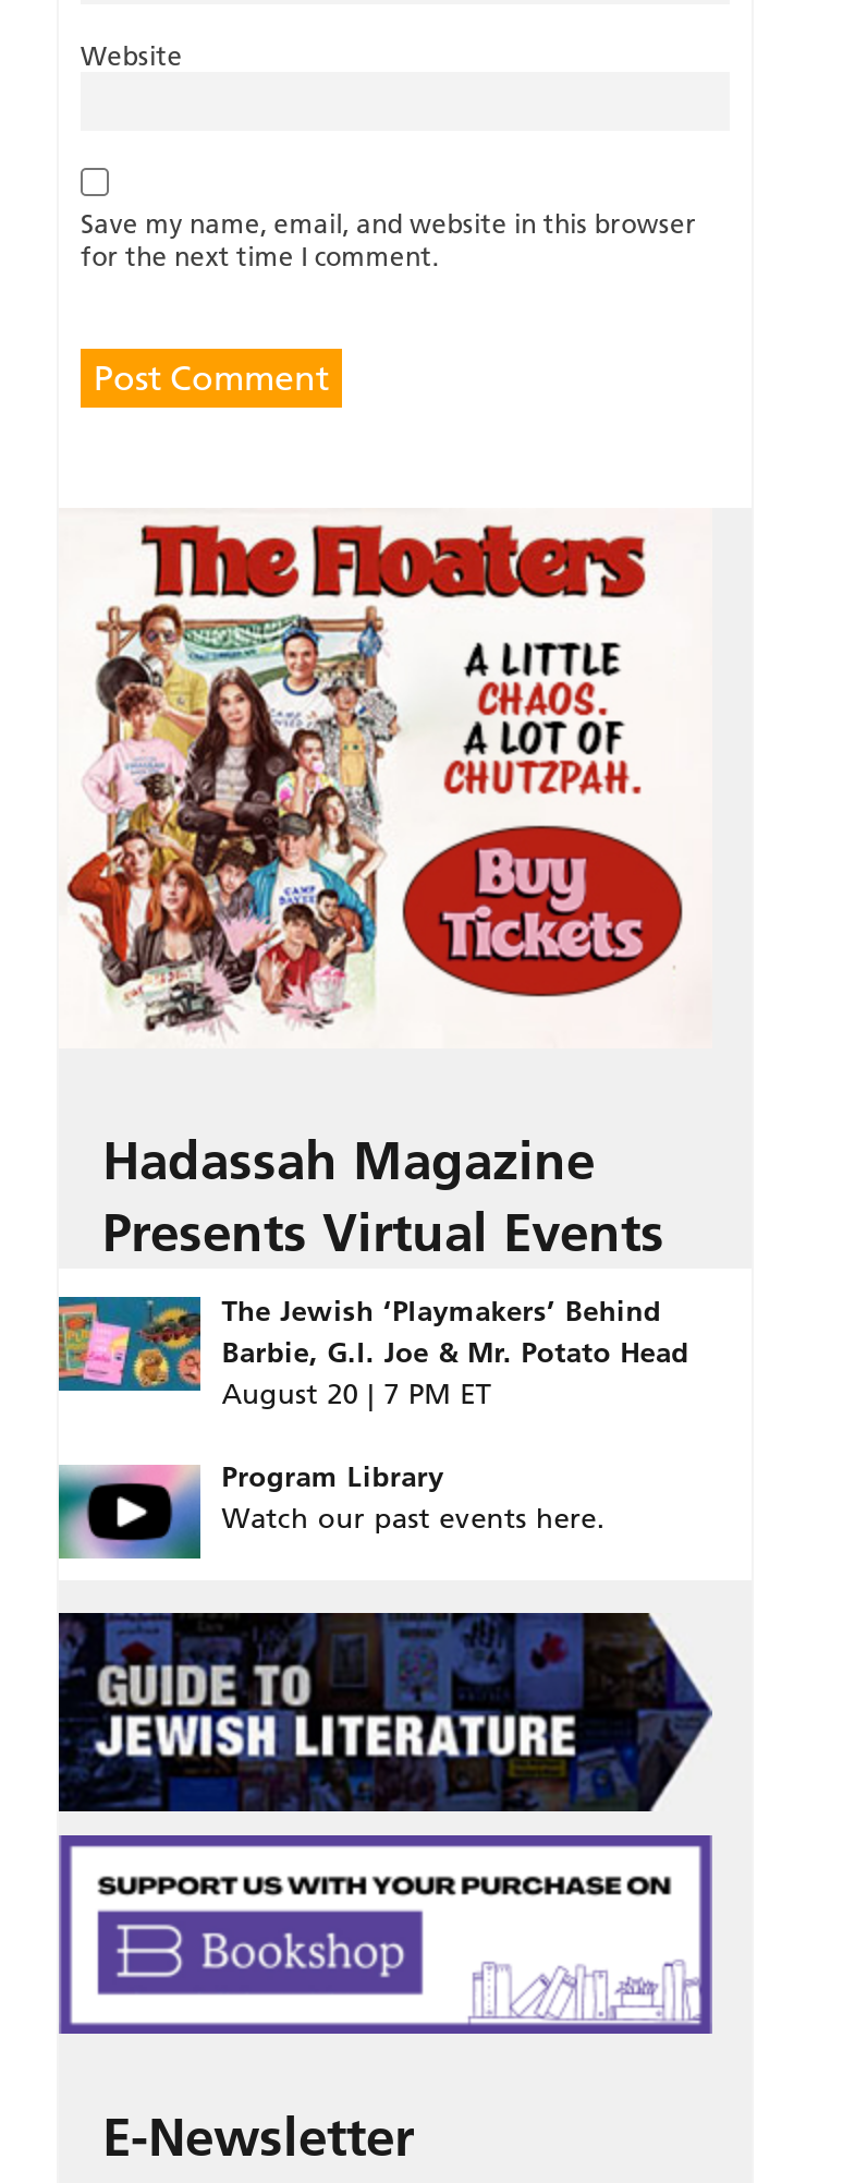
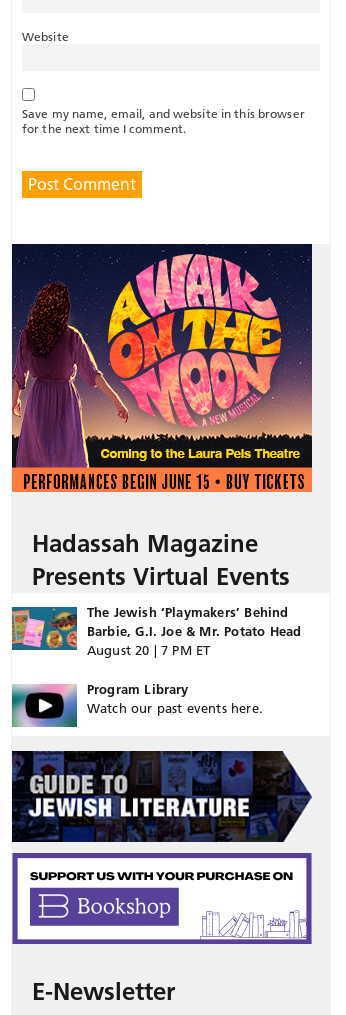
- [image]
+ [image]
